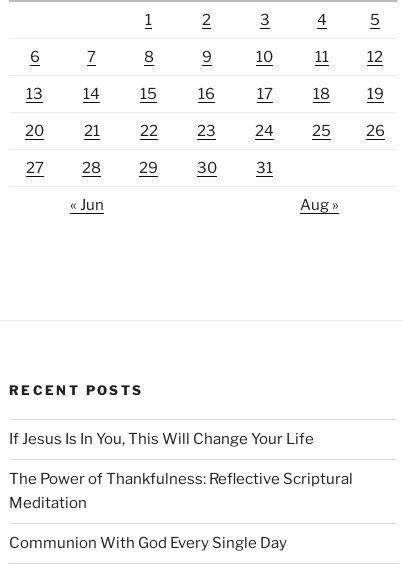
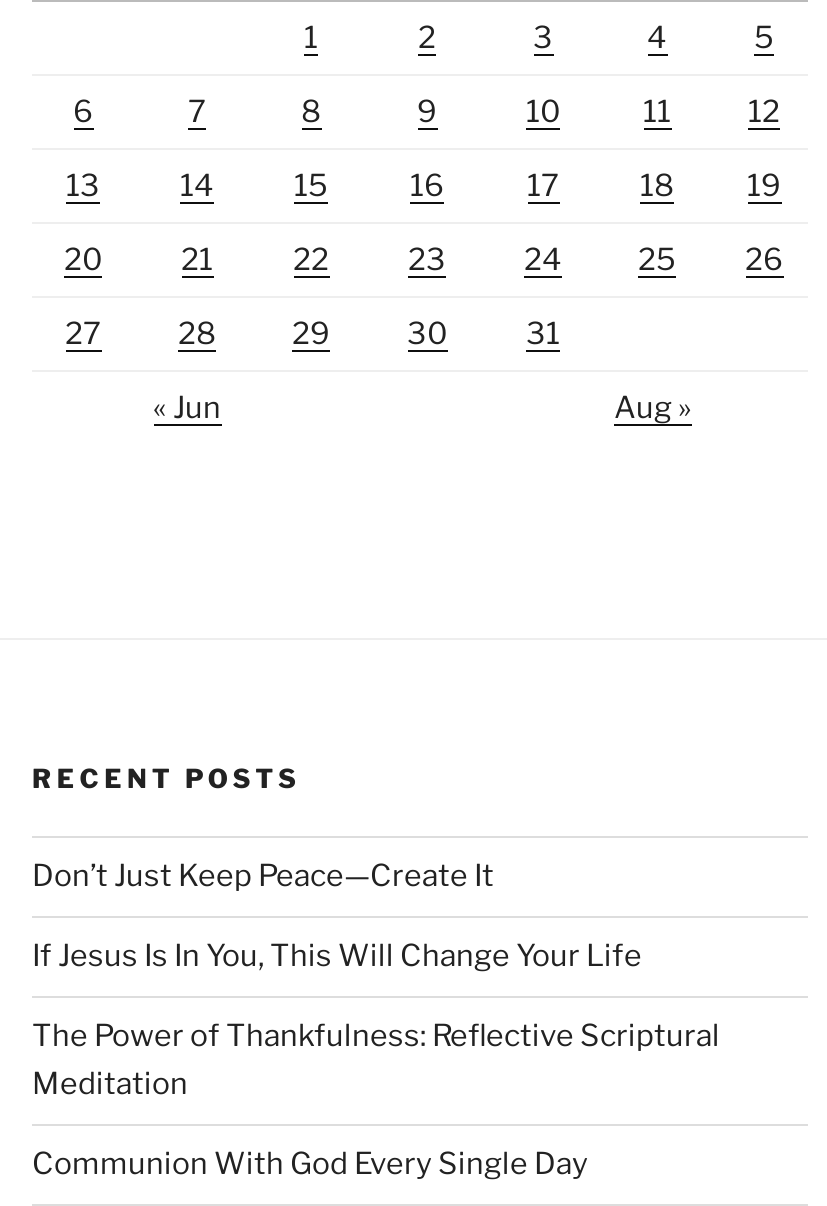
+ Don’t Just Keep Peace—Create It
